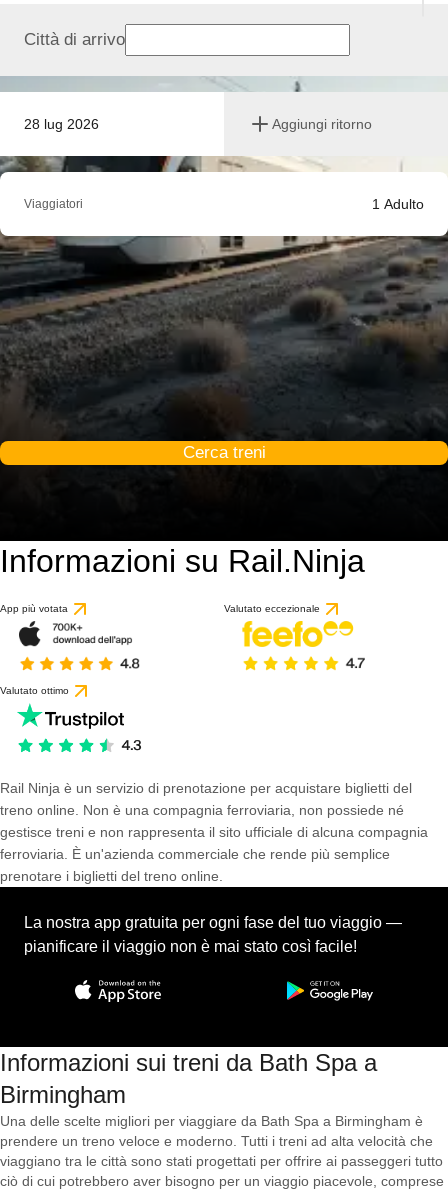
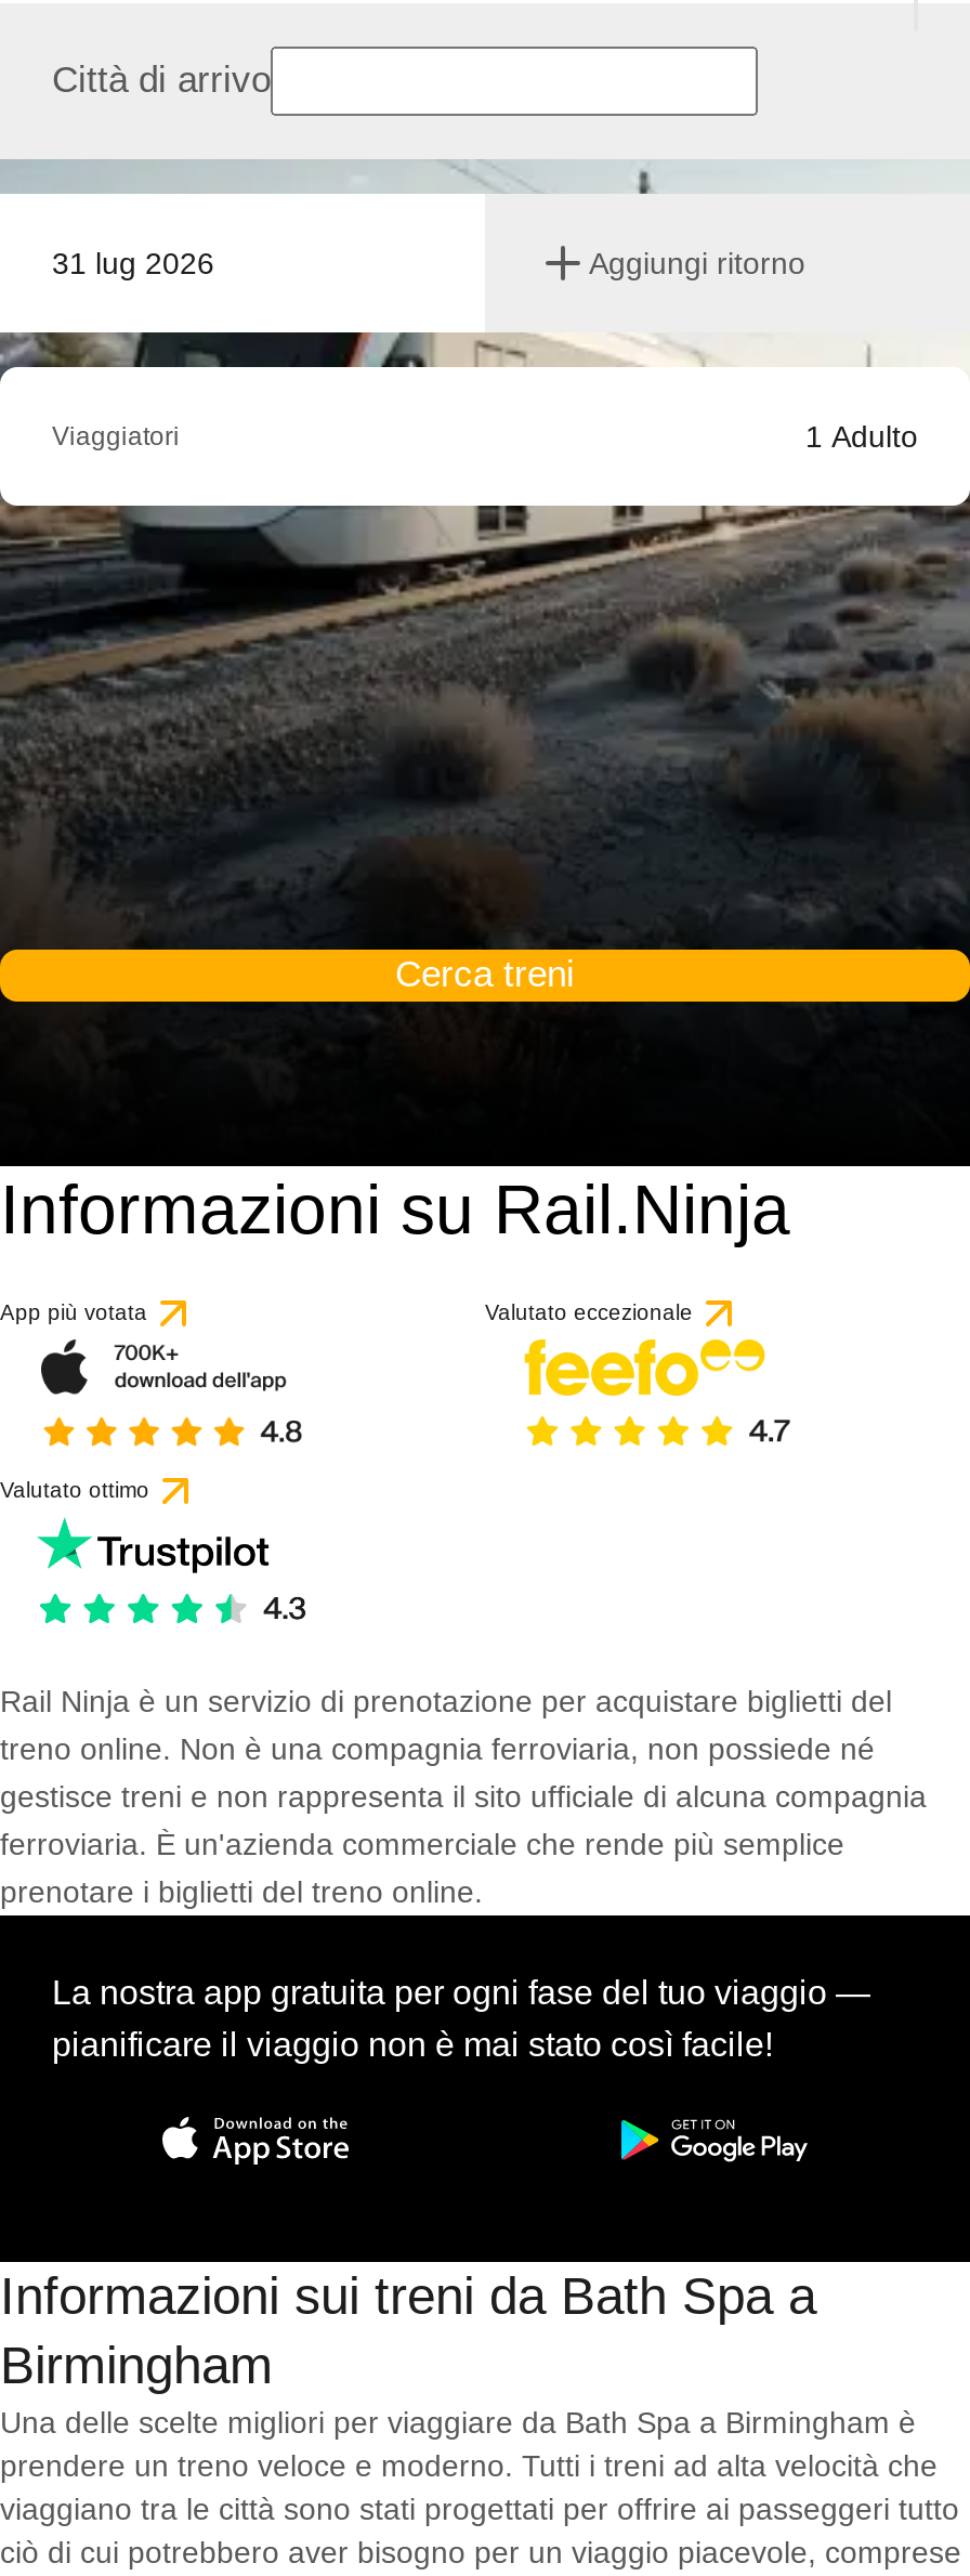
- 28 lug 2026
+ 31 lug 2026
